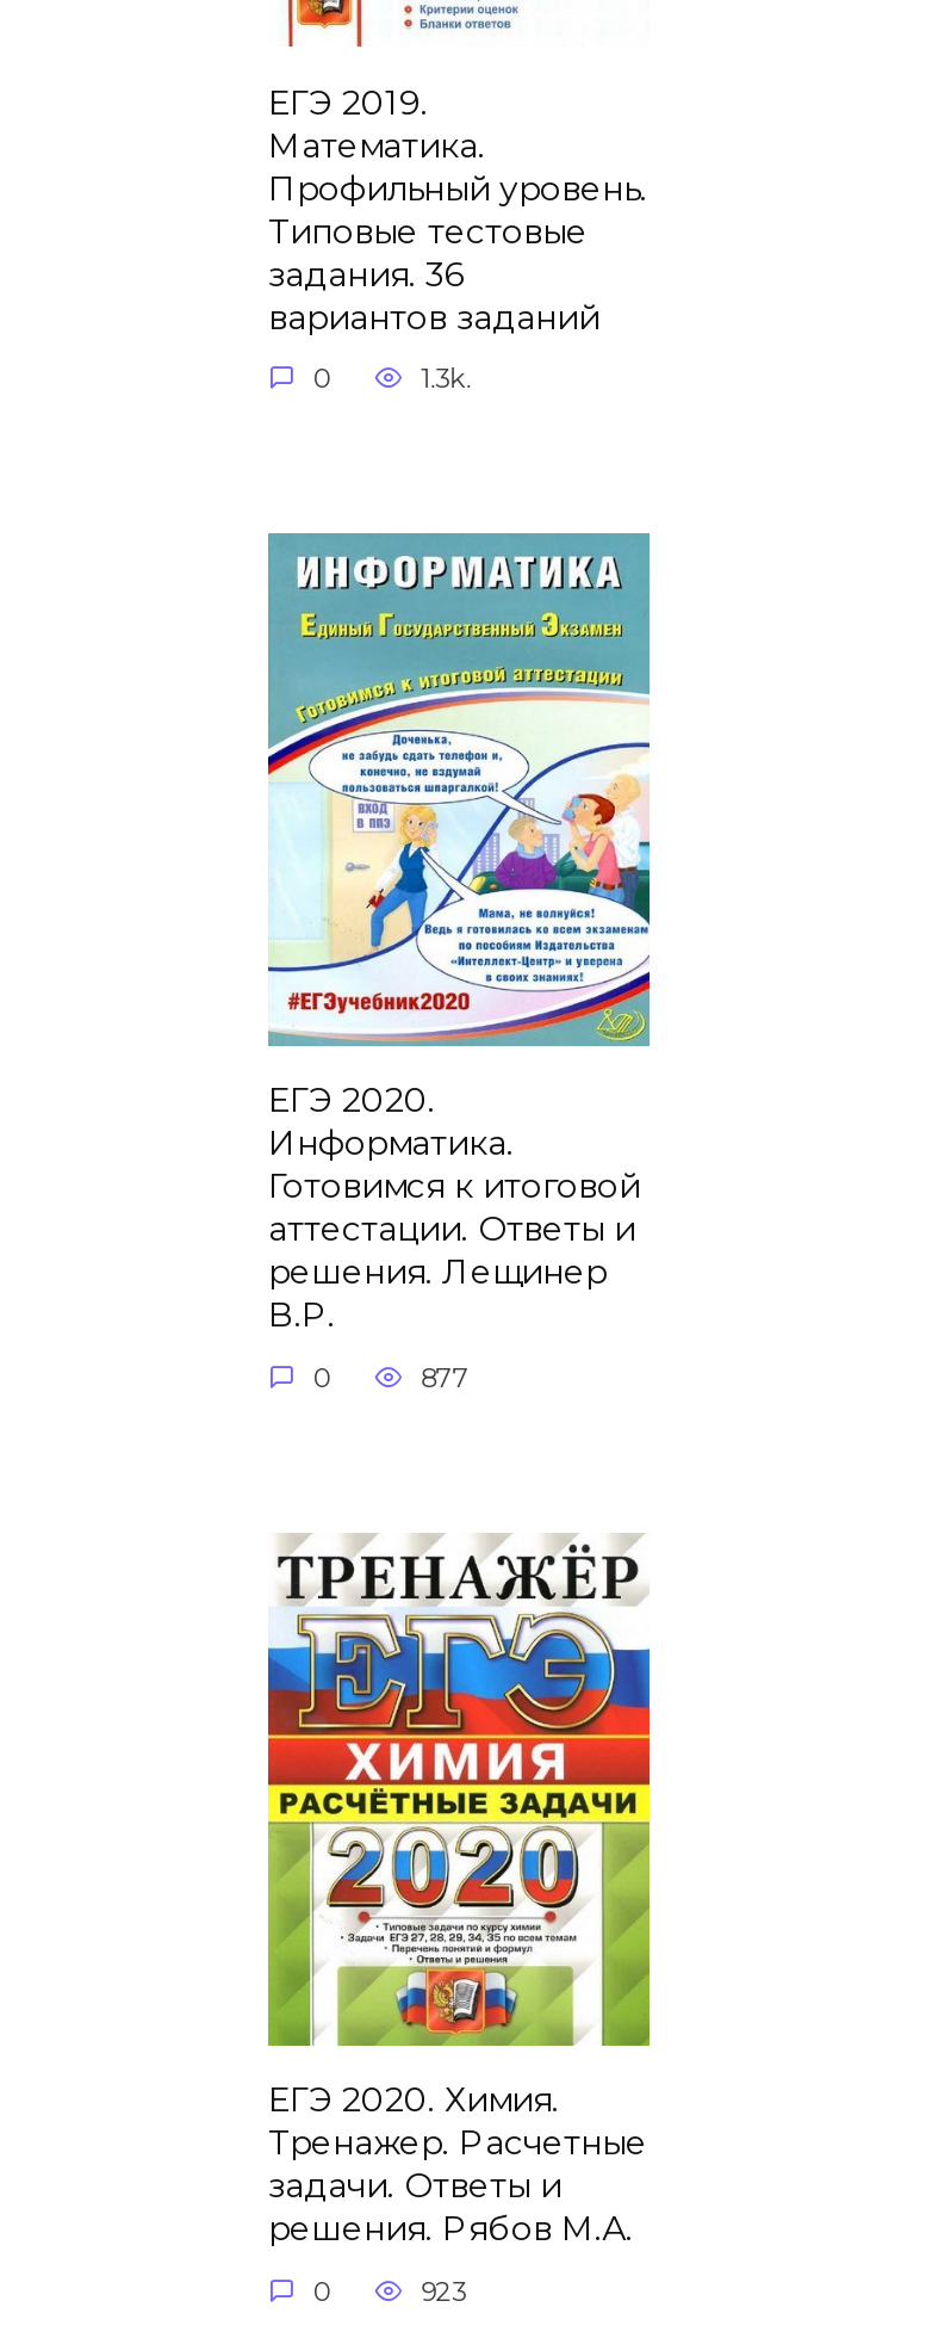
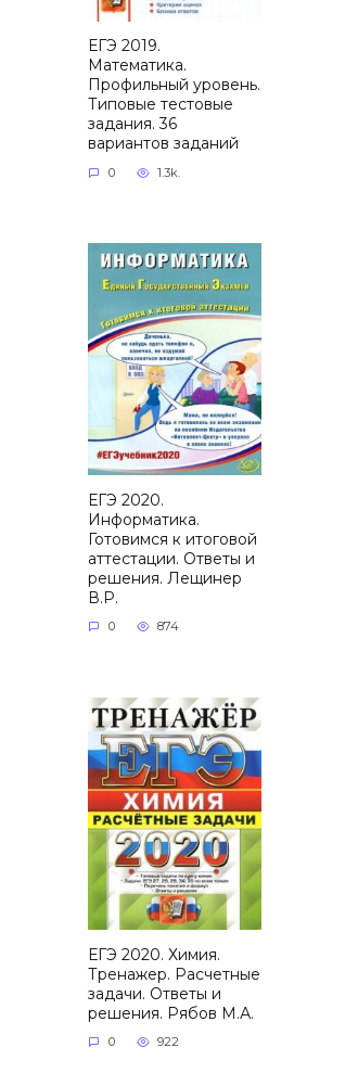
- 877
+ 874

- 923
+ 922
